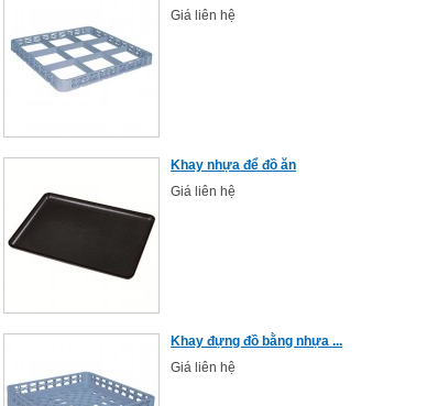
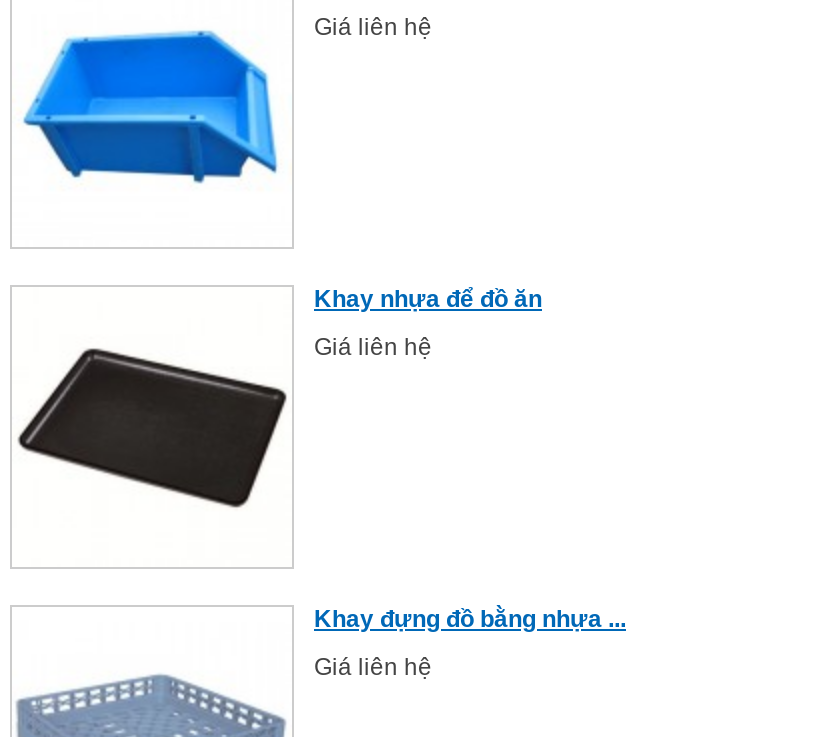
- [image]
+ [image]
